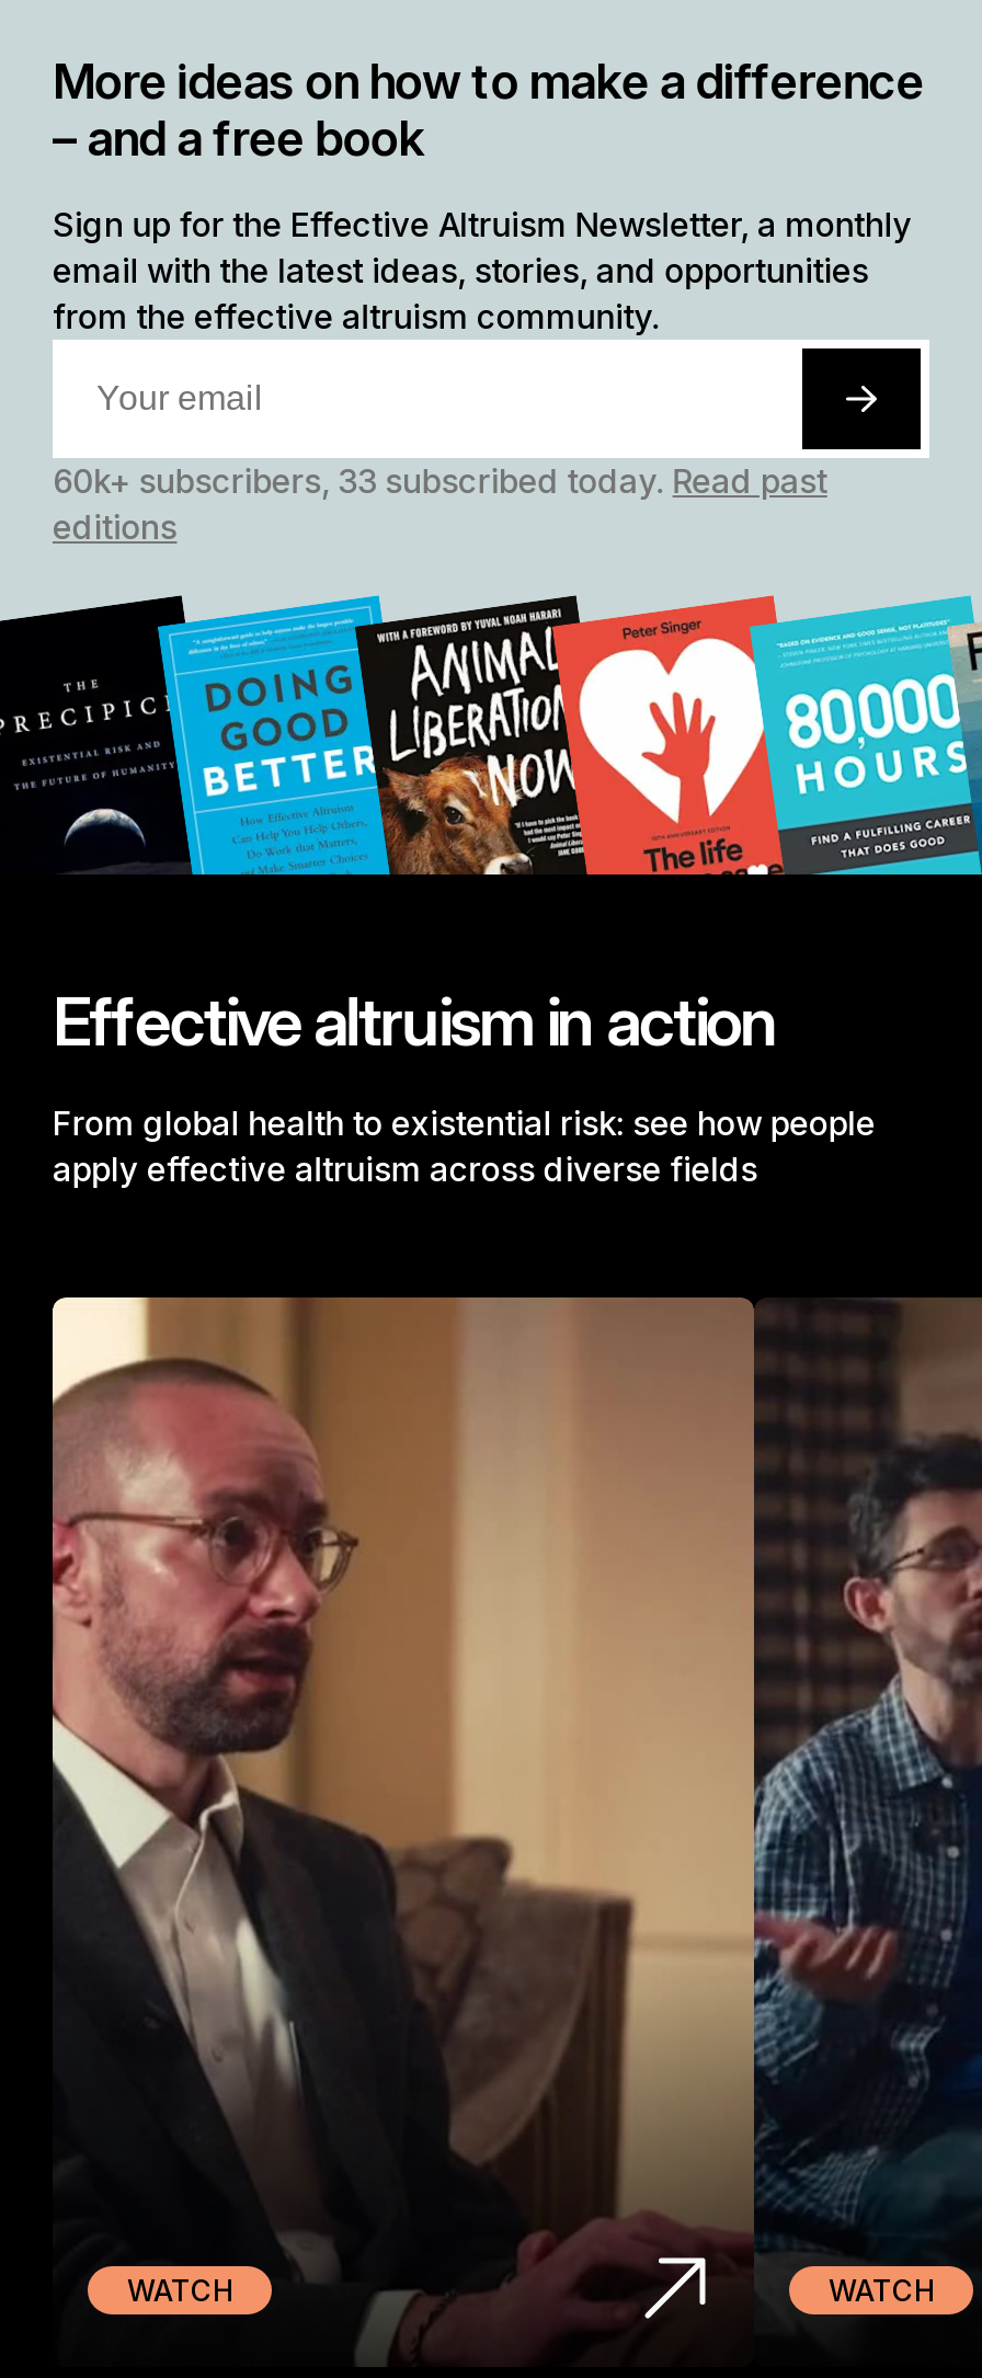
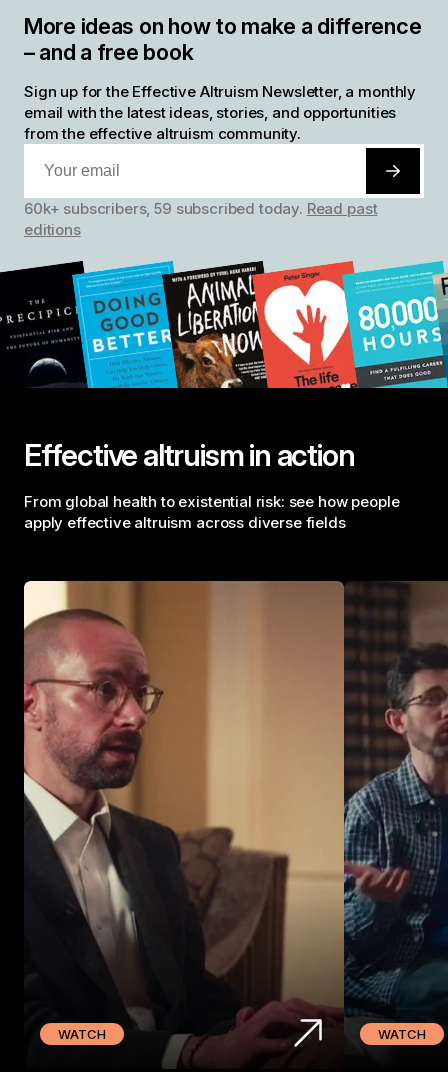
- 60k+ subscribers, 33 subscribed today. Read past
+ 60k+ subscribers, 59 subscribed today. Read past
